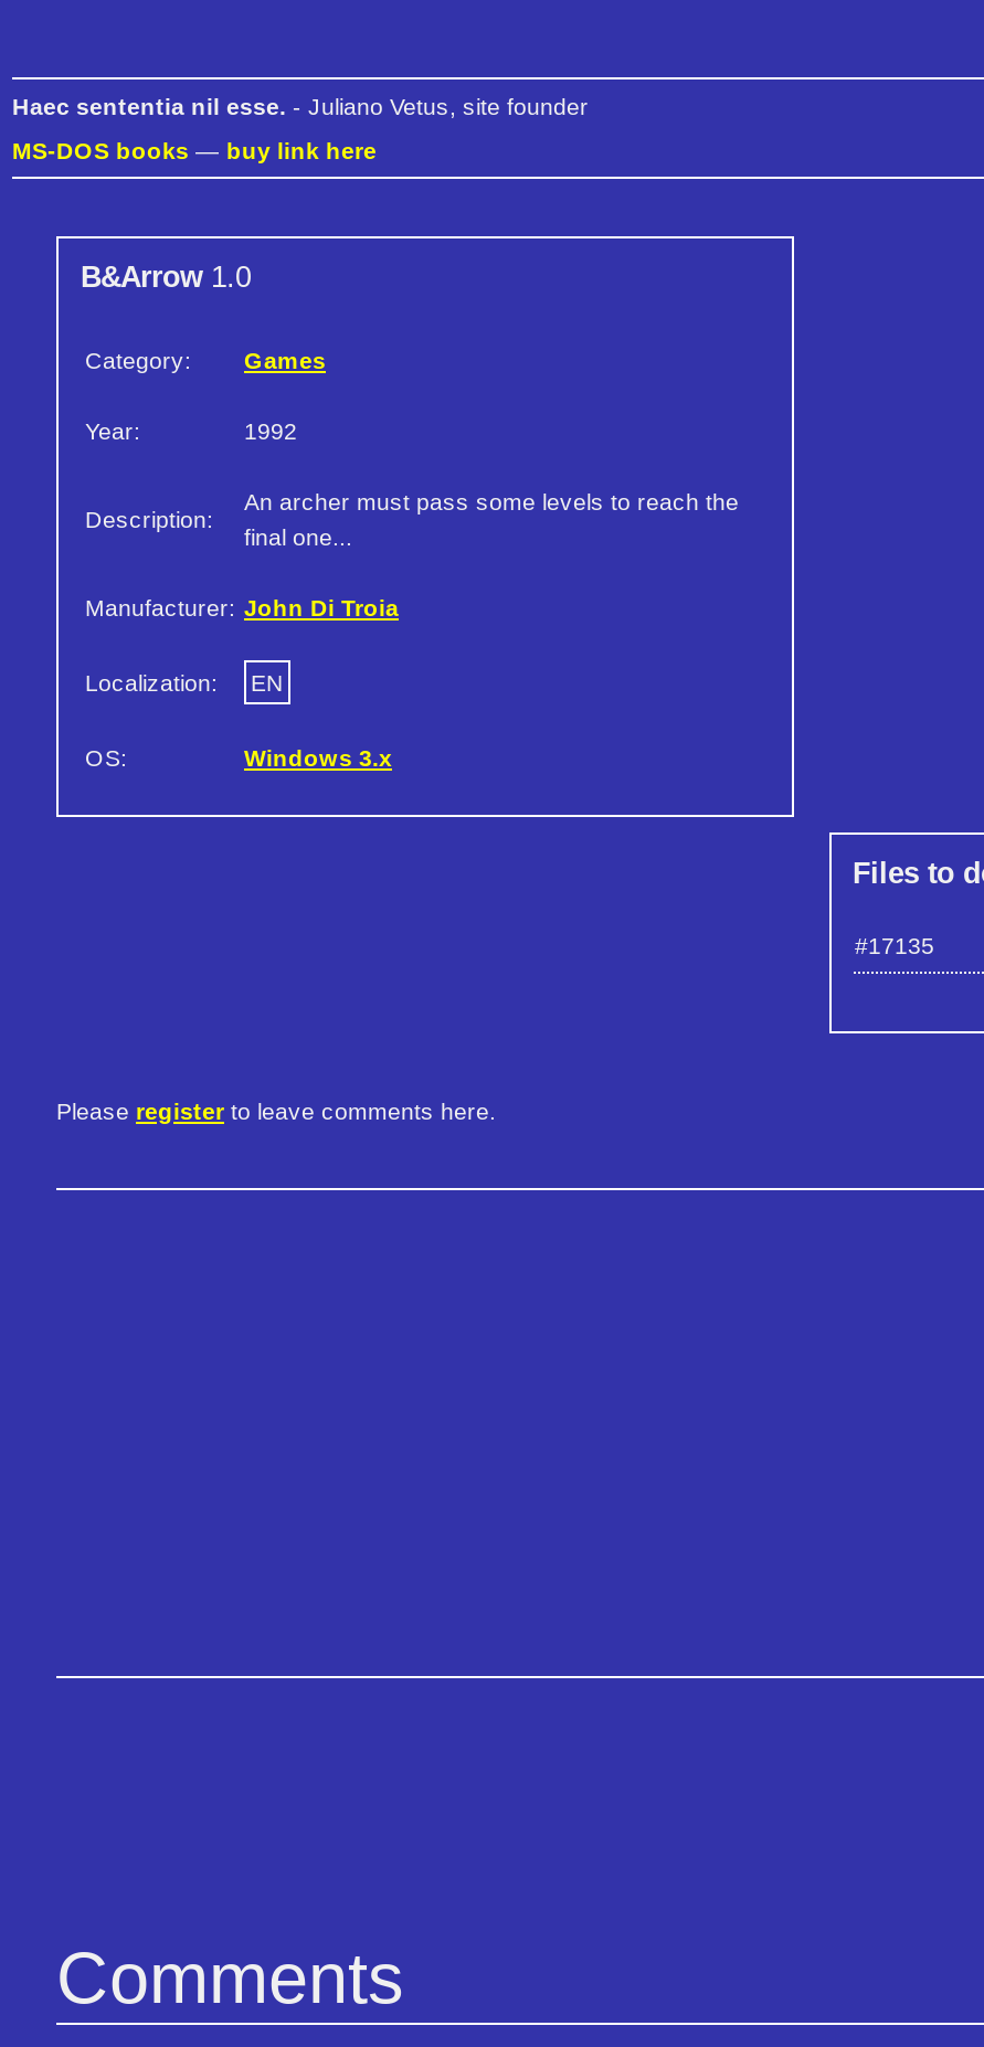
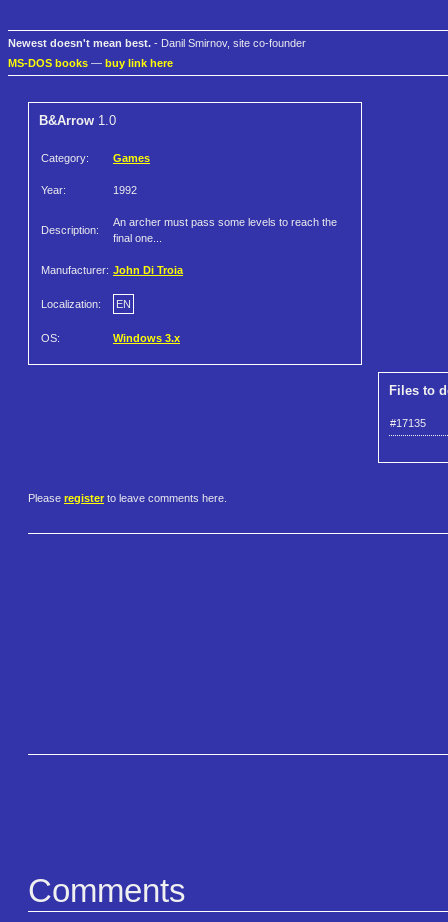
- Haec sententia nil esse. - Juliano Vetus, site founder
+ Newest doesn't mean best. - Danil Smirnov, site co-founder
